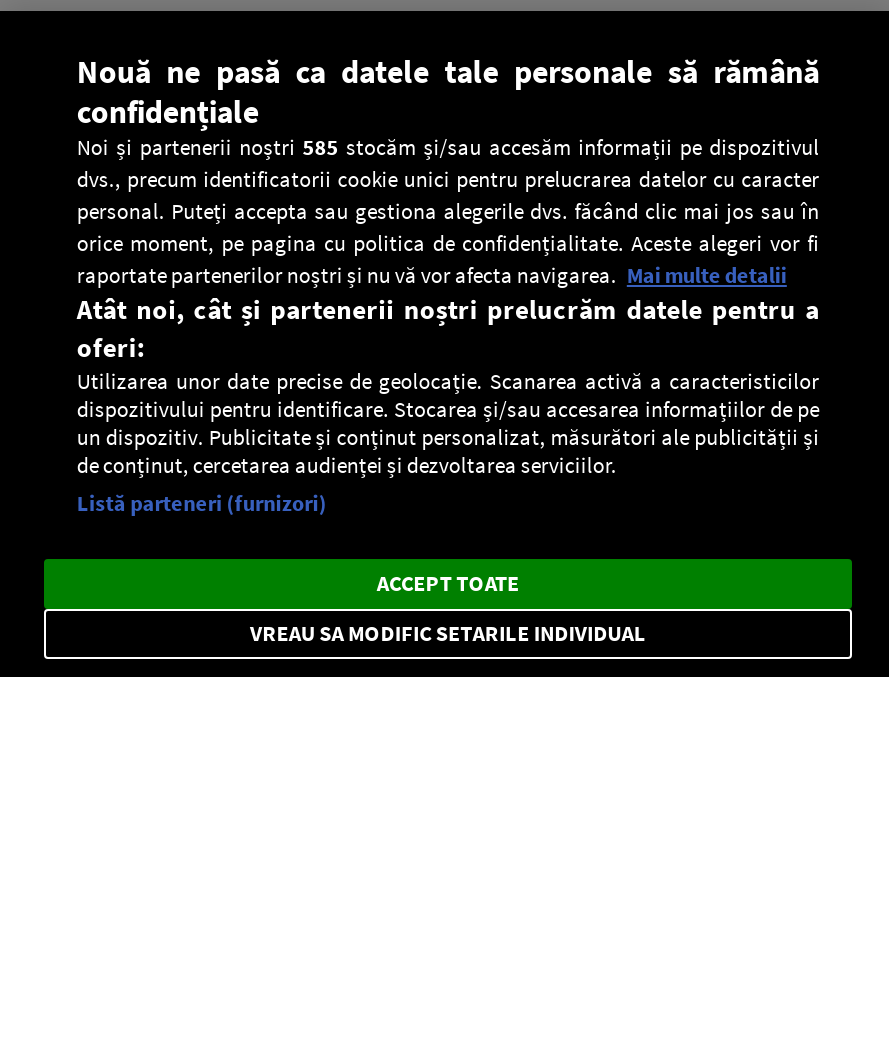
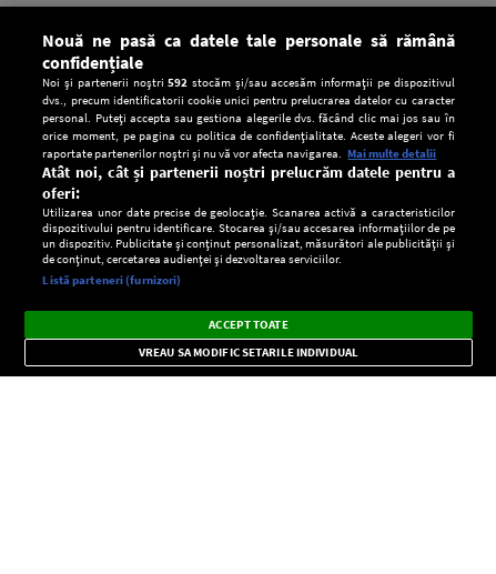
- Noi și partenerii noștri 585 stocăm și/sau accesăm informații pe dispozitivul
+ Noi și partenerii noștri 592 stocăm și/sau accesăm informații pe dispozitivul
